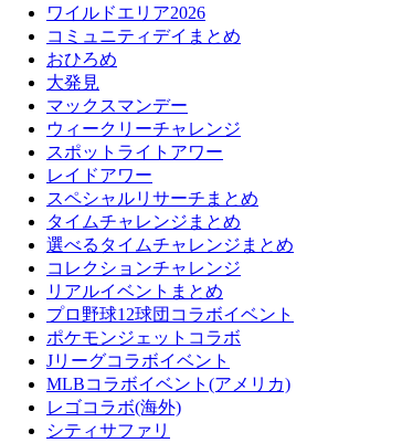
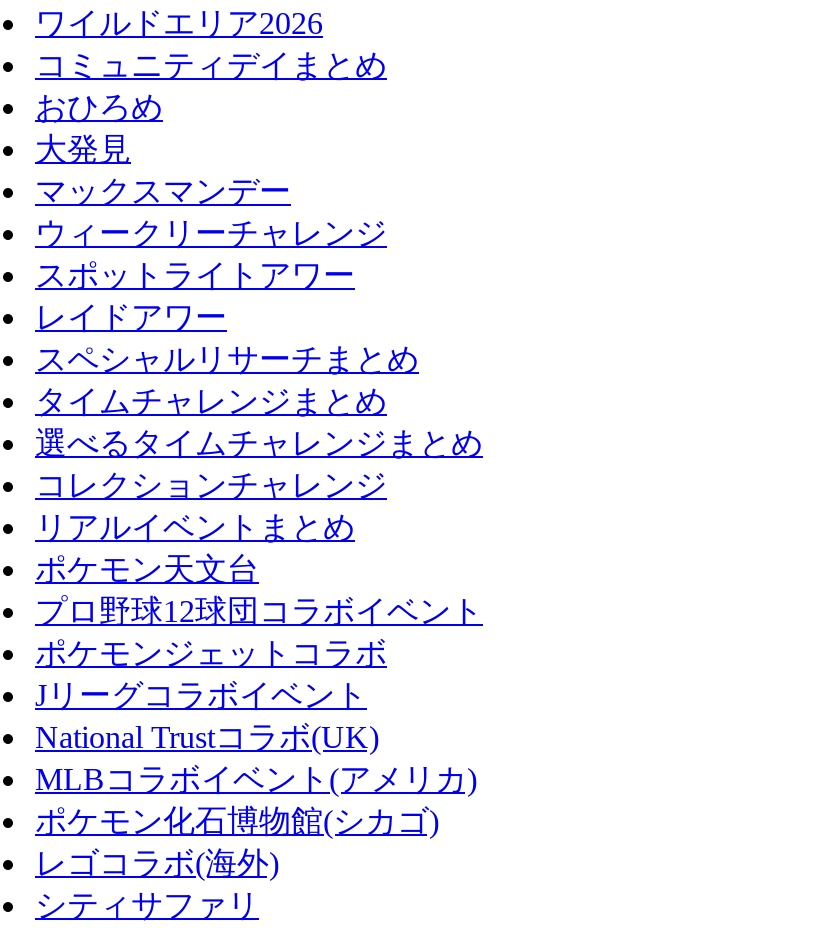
+ ポケモン天文台

+ National Trustコラボ(UK)

+ ポケモン化石博物館(シカゴ)
